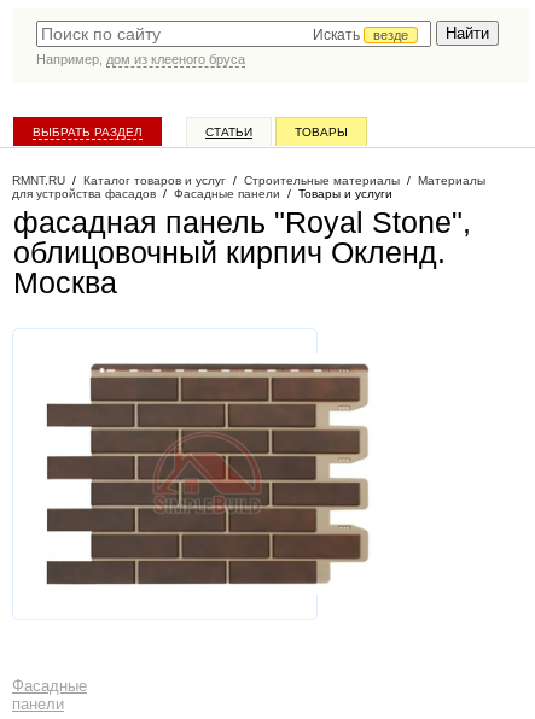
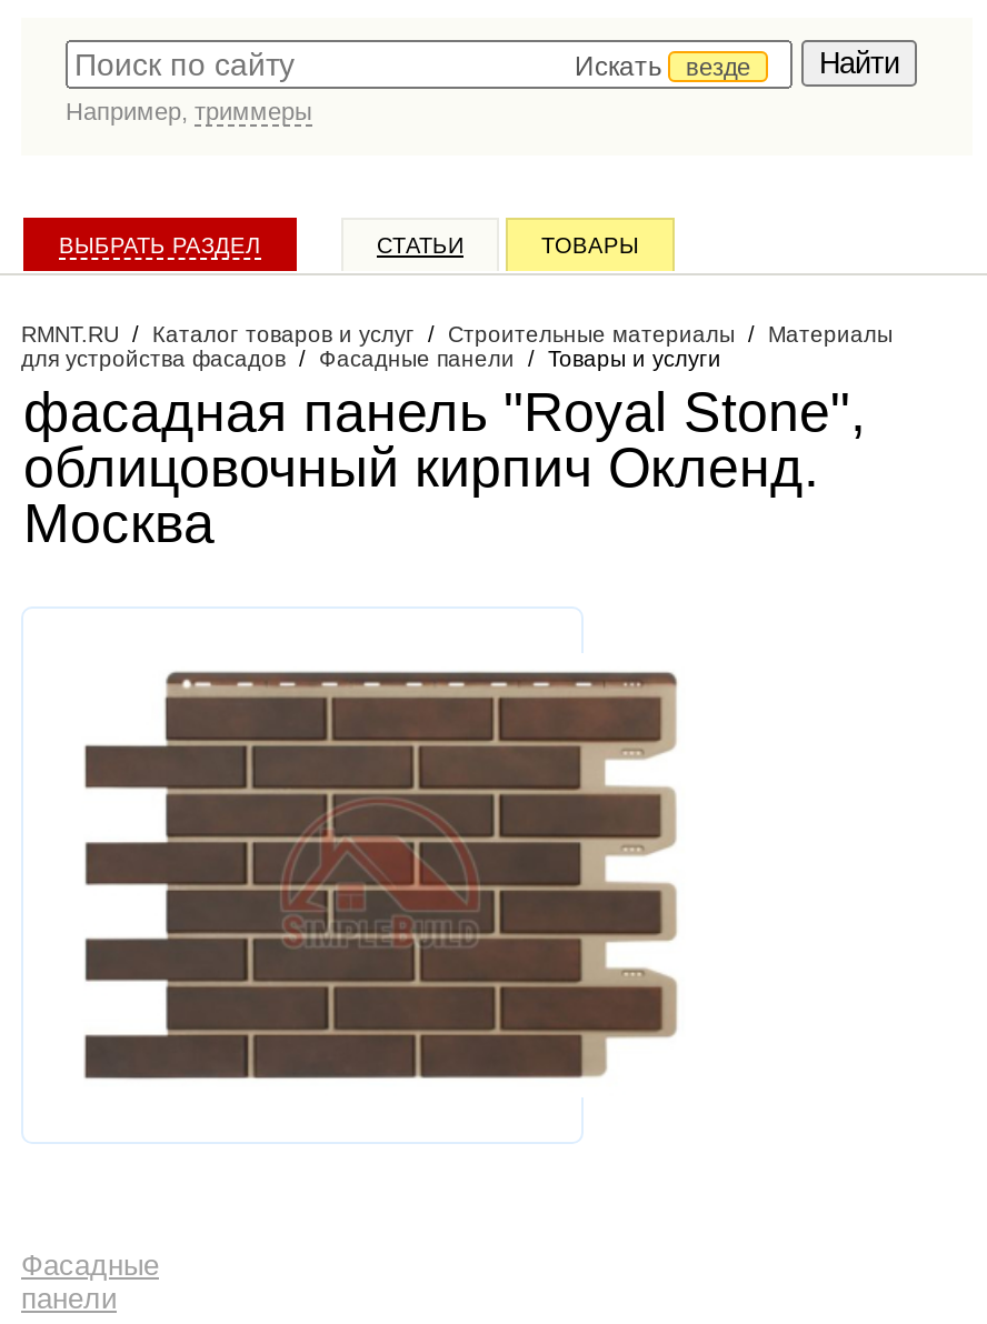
- Например, дом из клееного бруса
+ Например, триммеры
